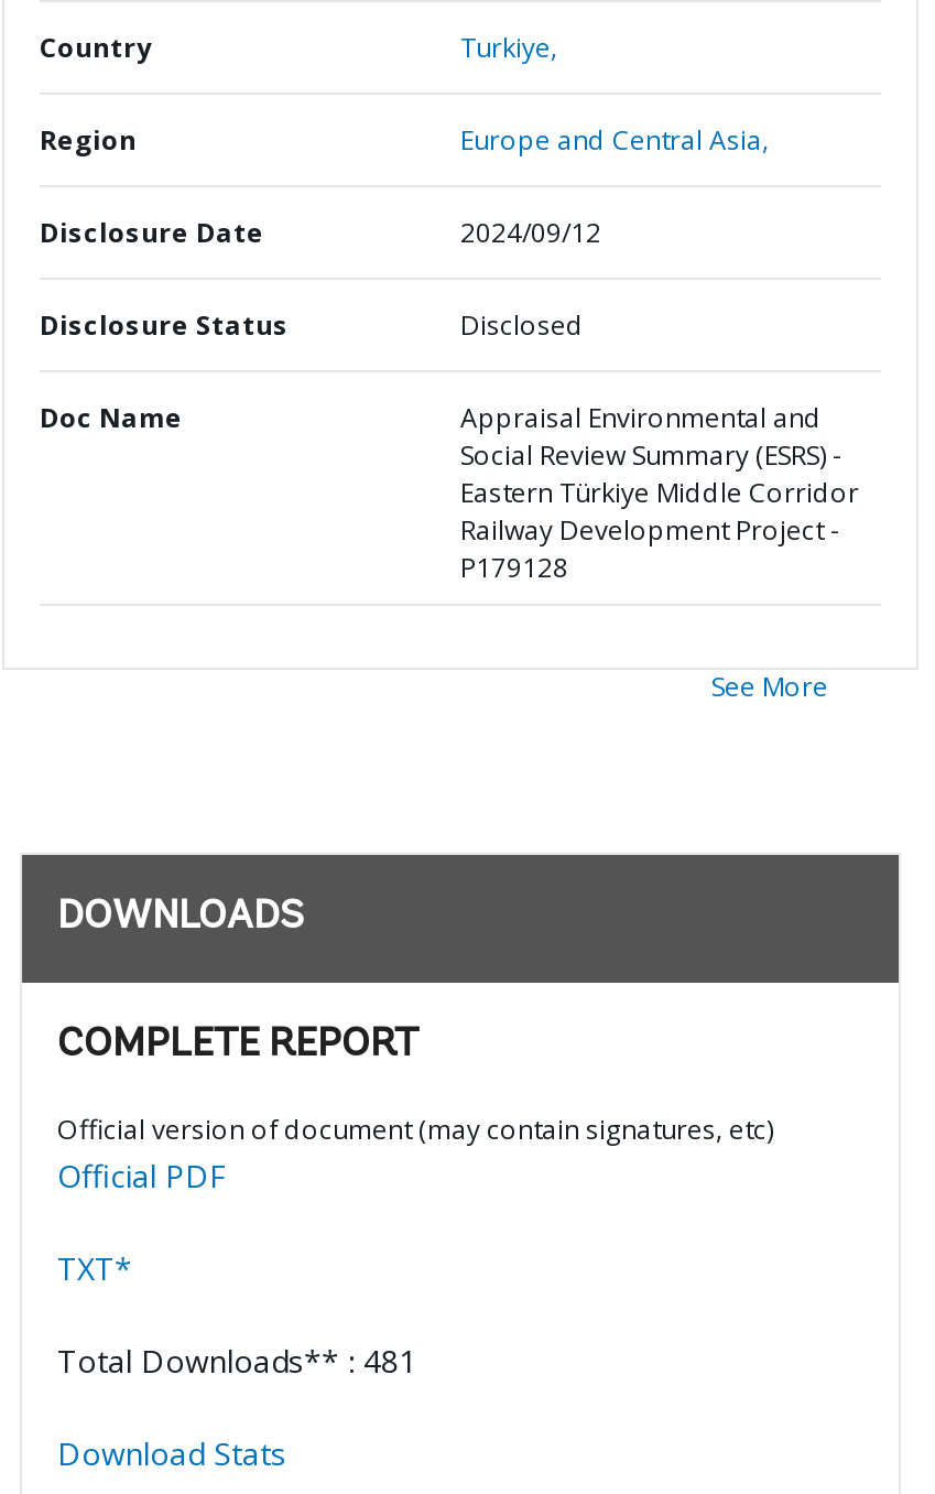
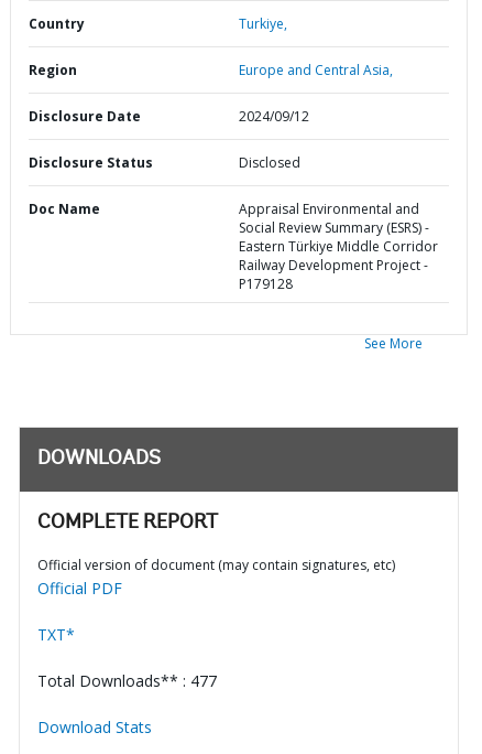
- Total Downloads** : 481
+ Total Downloads** : 477
